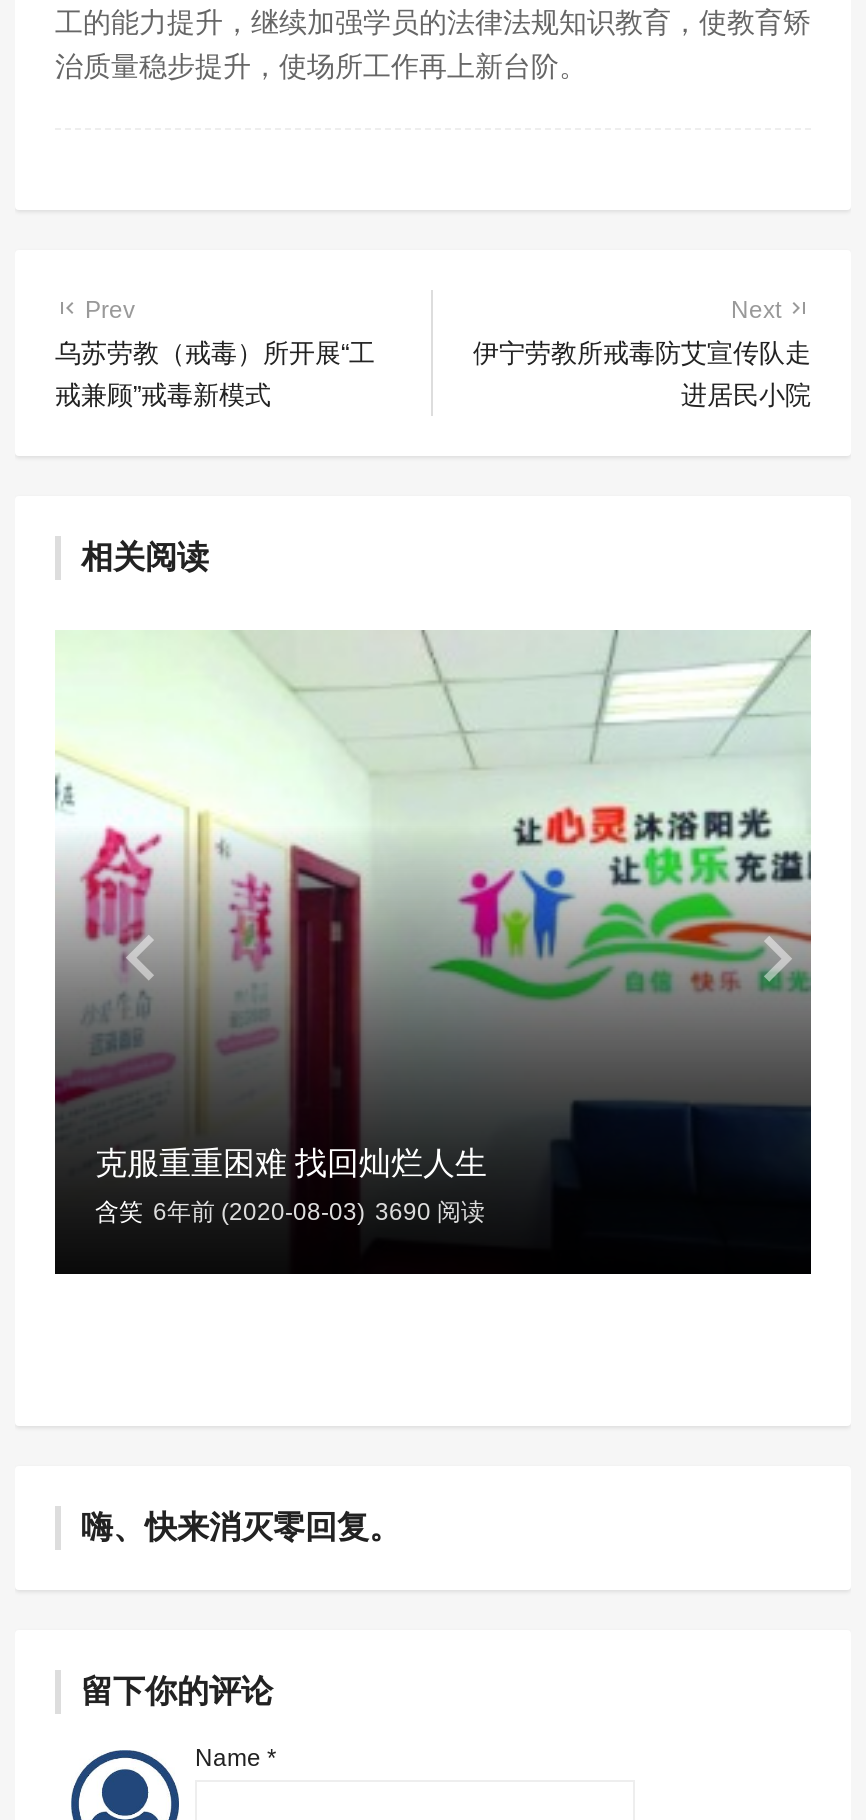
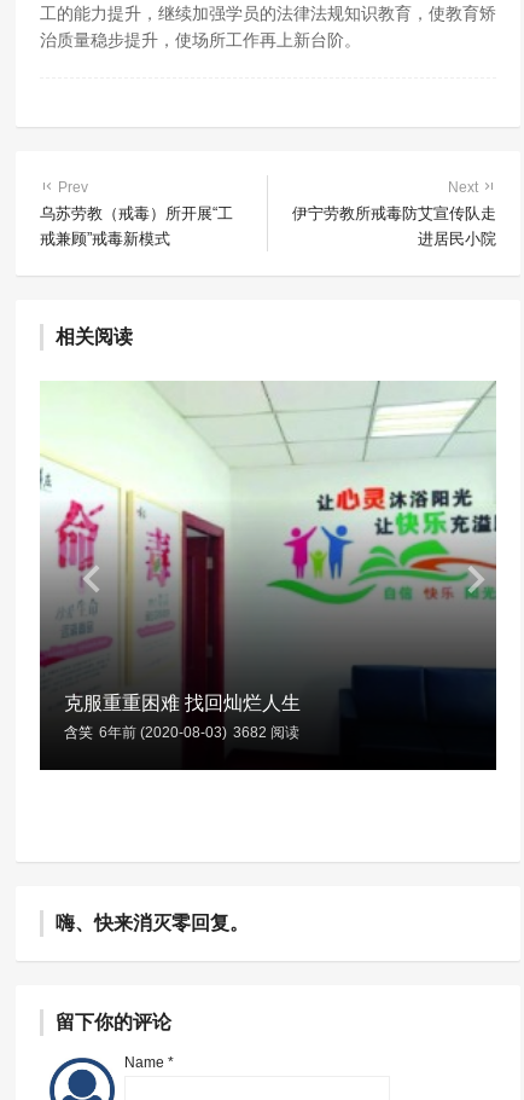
- 含笑 6年前 (2020-08-03) 3690 阅读
+ 含笑 6年前 (2020-08-03) 3682 阅读
